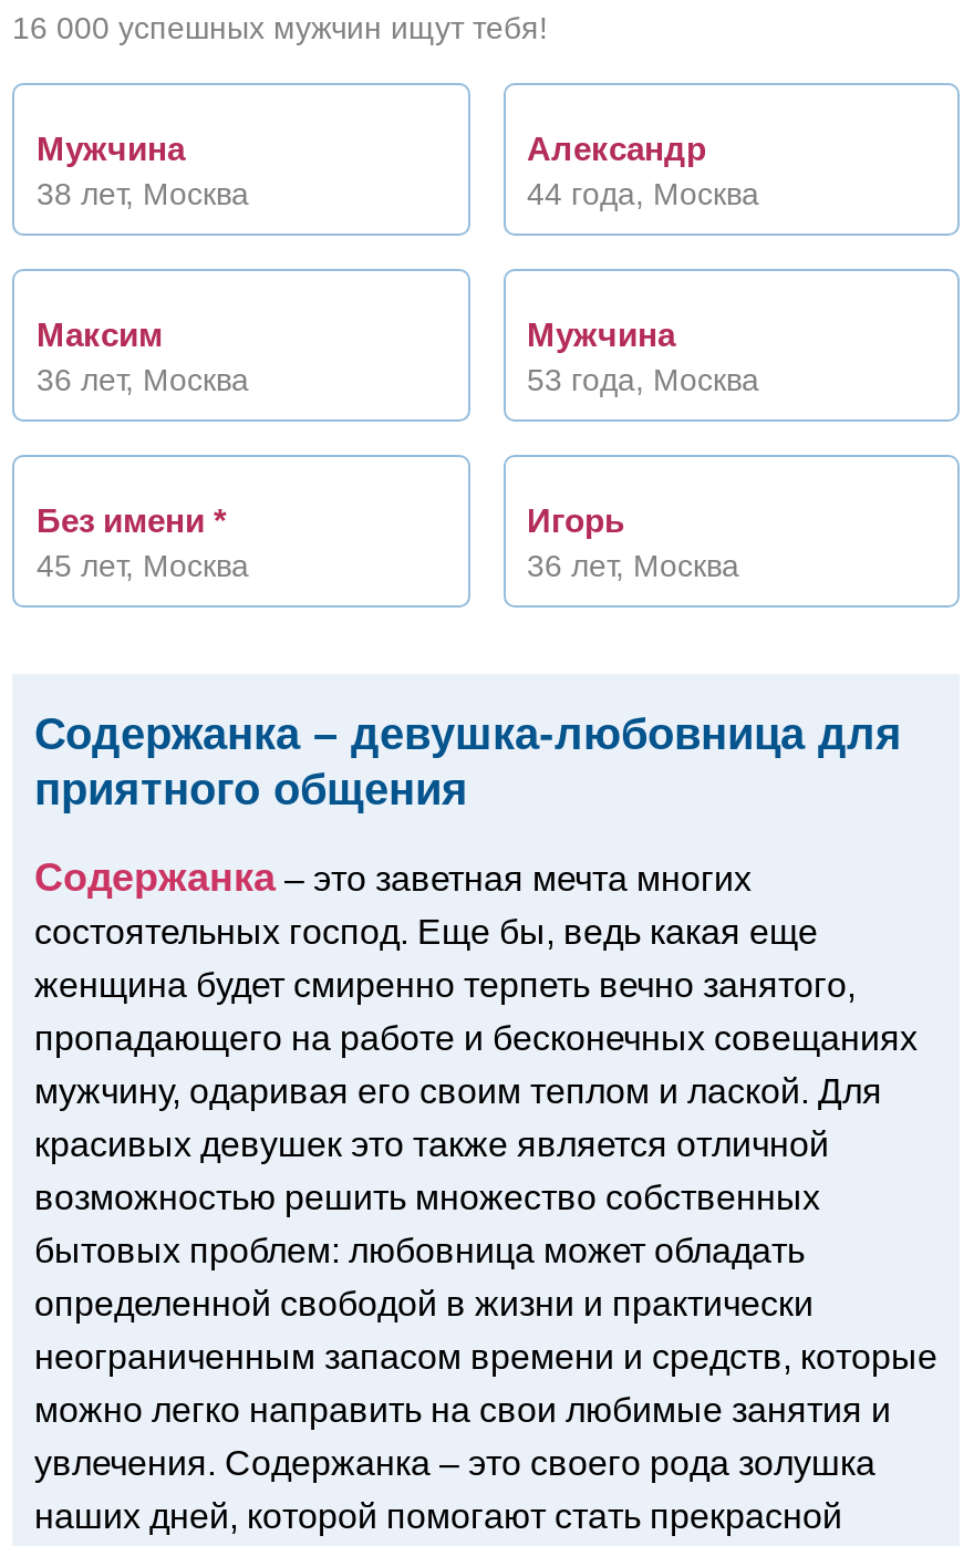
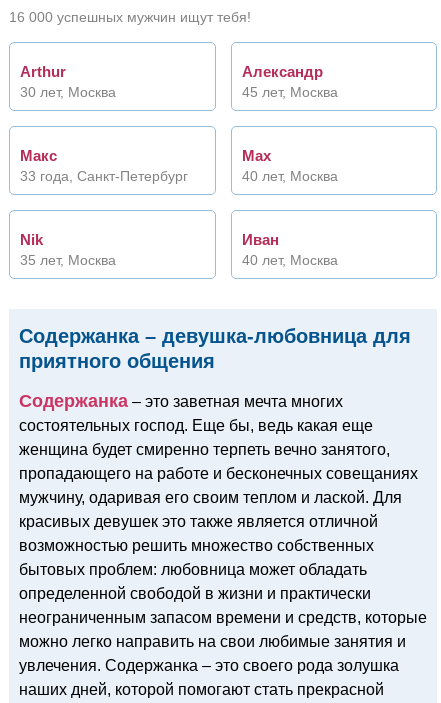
- Мужчина
- 38 лет, Москва
+ Arthur
+ 30 лет, Москва

- 44 года, Москва
+ 45 лет, Москва

- Максим
- 36 лет, Москва
+ Макс
+ 33 года, Санкт-Петербург

- Мужчина
- 53 года, Москва
+ Max
+ 40 лет, Москва

- Без имени *
- 45 лет, Москва
+ Nik
+ 35 лет, Москва

- Игорь
- 36 лет, Москва
+ Иван
+ 40 лет, Москва
